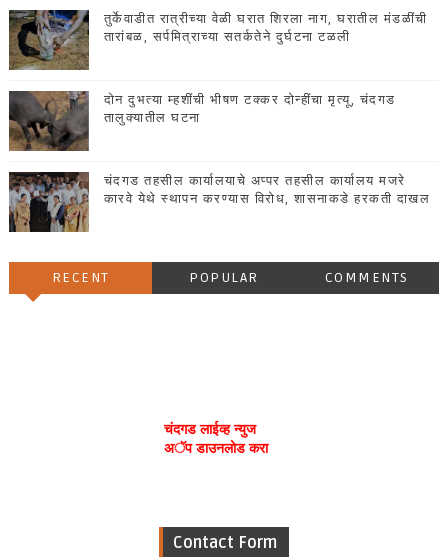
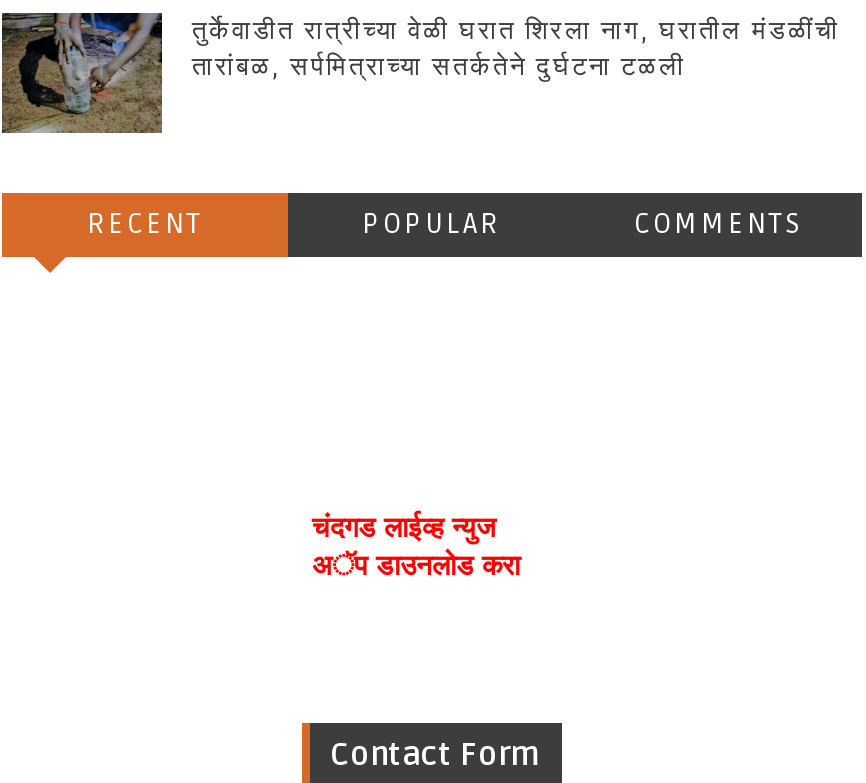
- [image]
- दोन दुभत्या म्हशींची भीषण टक्कर दोन्हींचा मृत्यू, चंदगड
- तालुक्यातील घटना

- [image]
- चंदगड तहसील कार्यालयाचे अप्पर तहसील कार्यालय मजरे
- कारवे येथे स्थापन करण्यास विरोध, शासनाकडे हरकती दाखल
